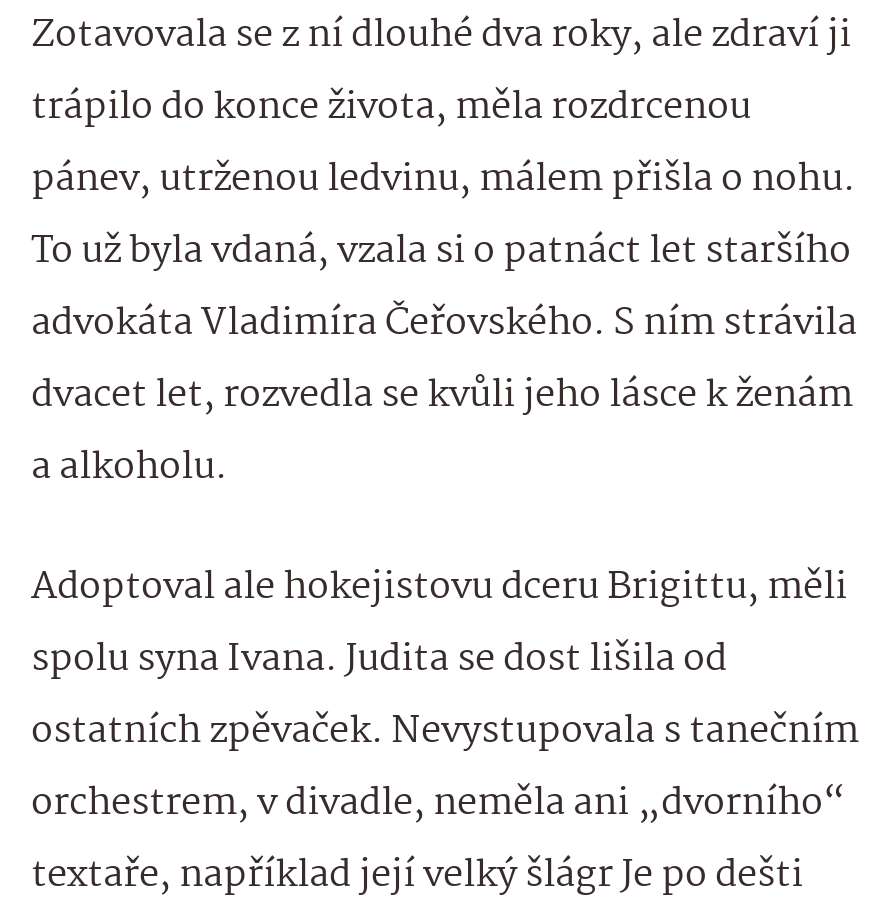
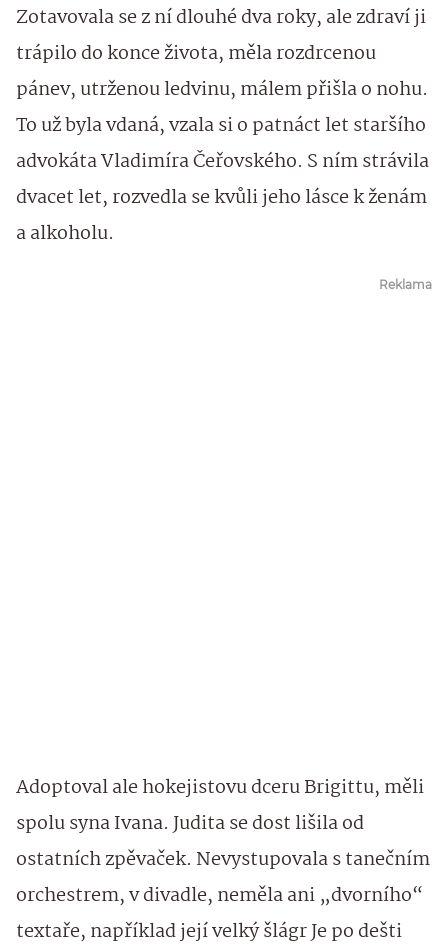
+ Reklama
